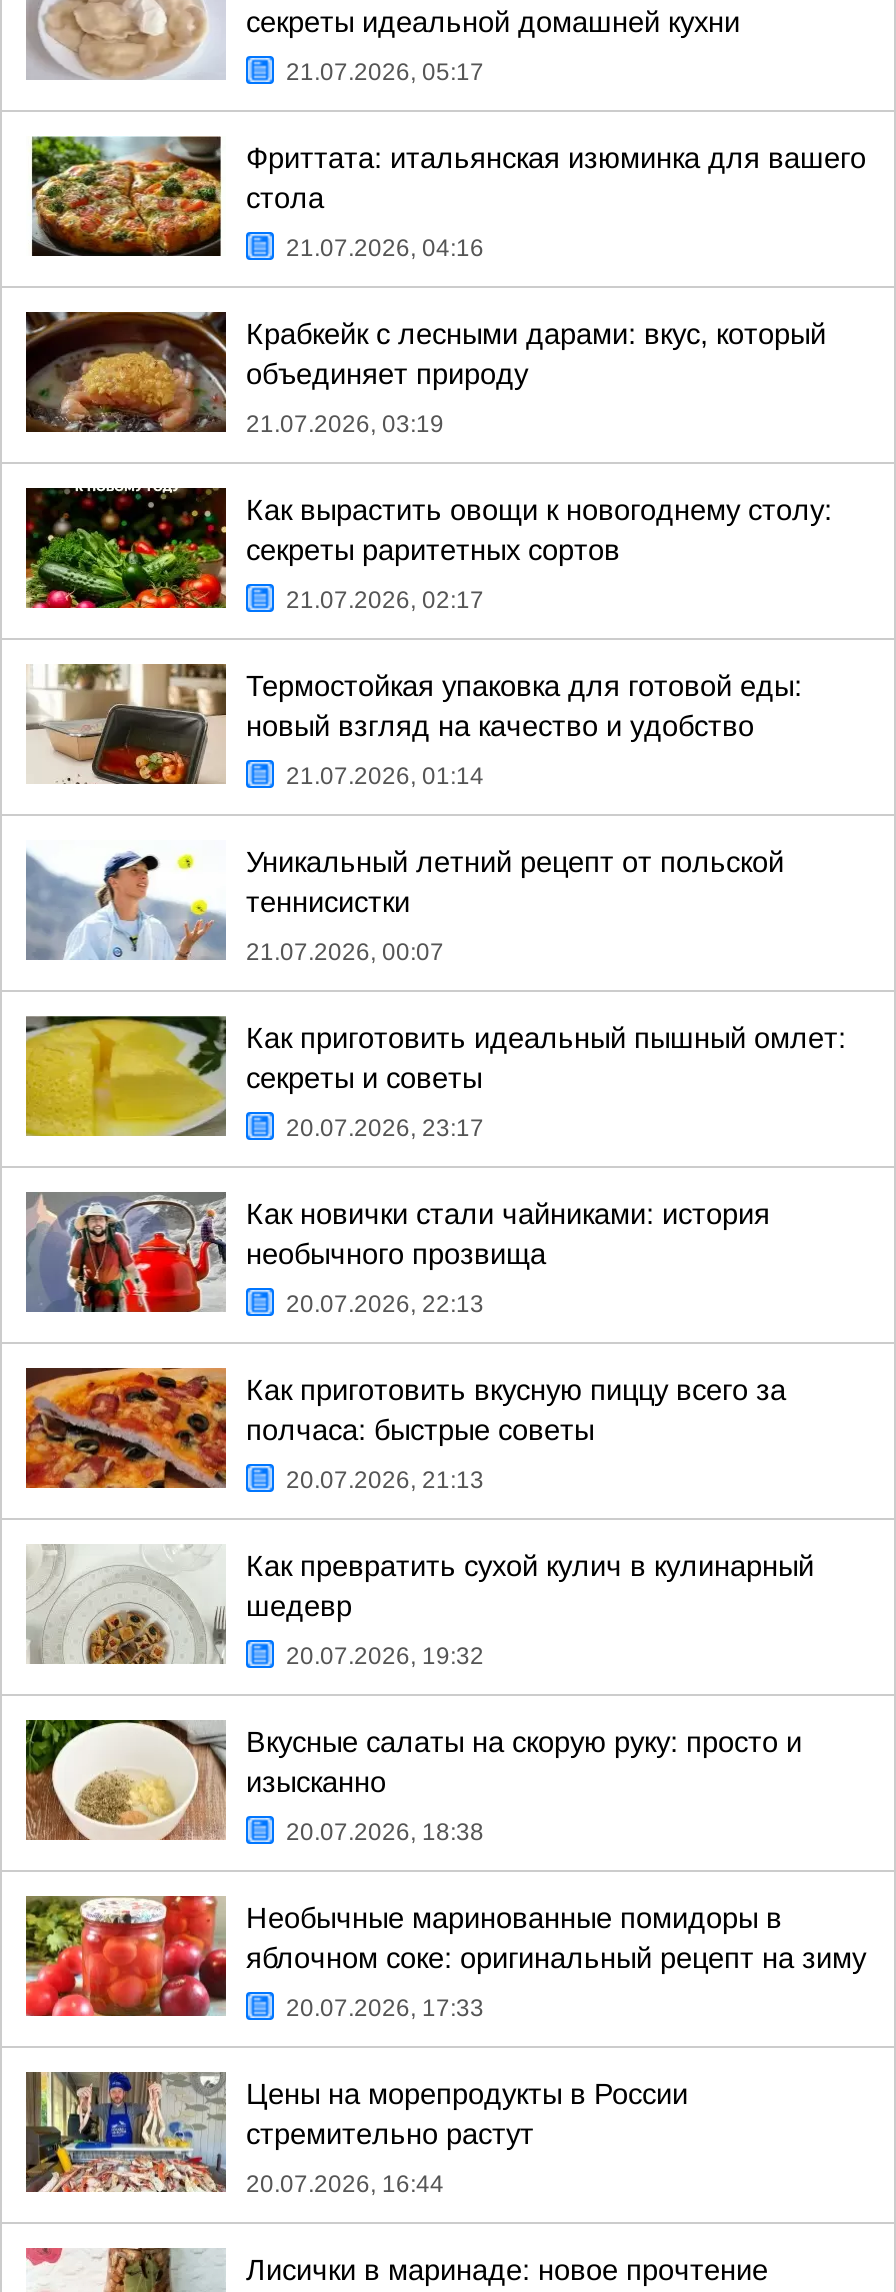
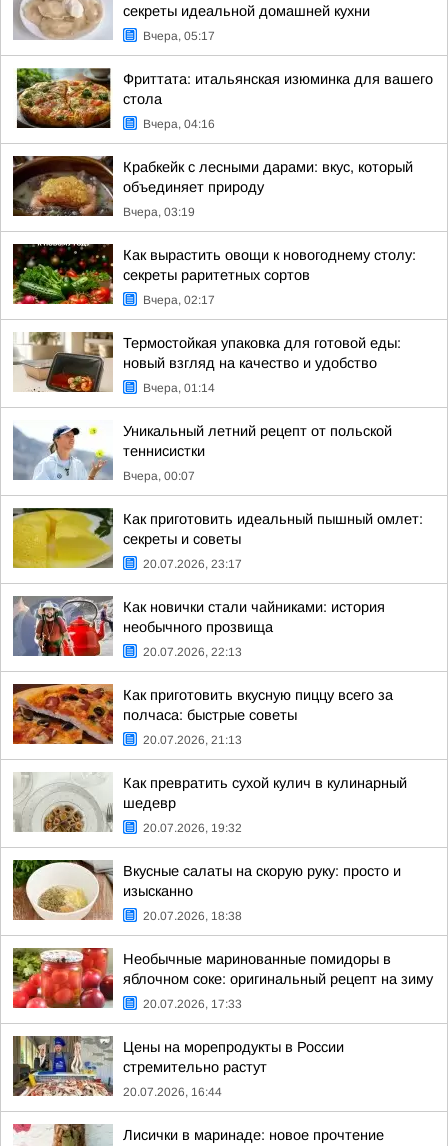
- 21.07.2026, 05:17
+ Вчера, 05:17

- 21.07.2026, 04:16
+ Вчера, 04:16

- 21.07.2026, 03:19
+ Вчера, 03:19

- 21.07.2026, 02:17
+ Вчера, 02:17

- 21.07.2026, 01:14
+ Вчера, 01:14

- 21.07.2026, 00:07
+ Вчера, 00:07
